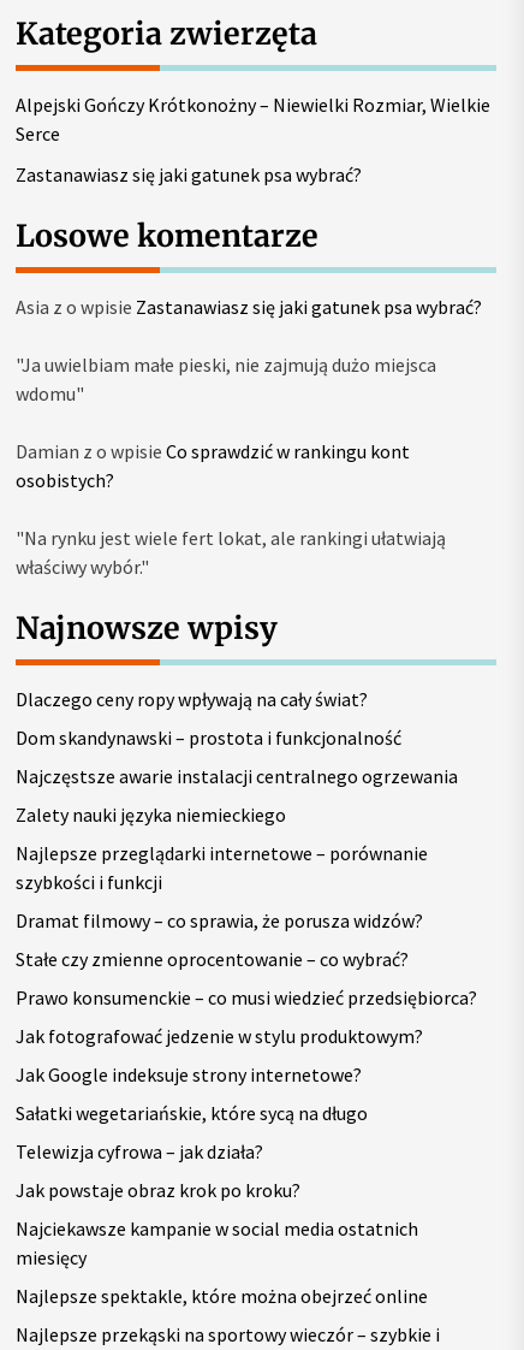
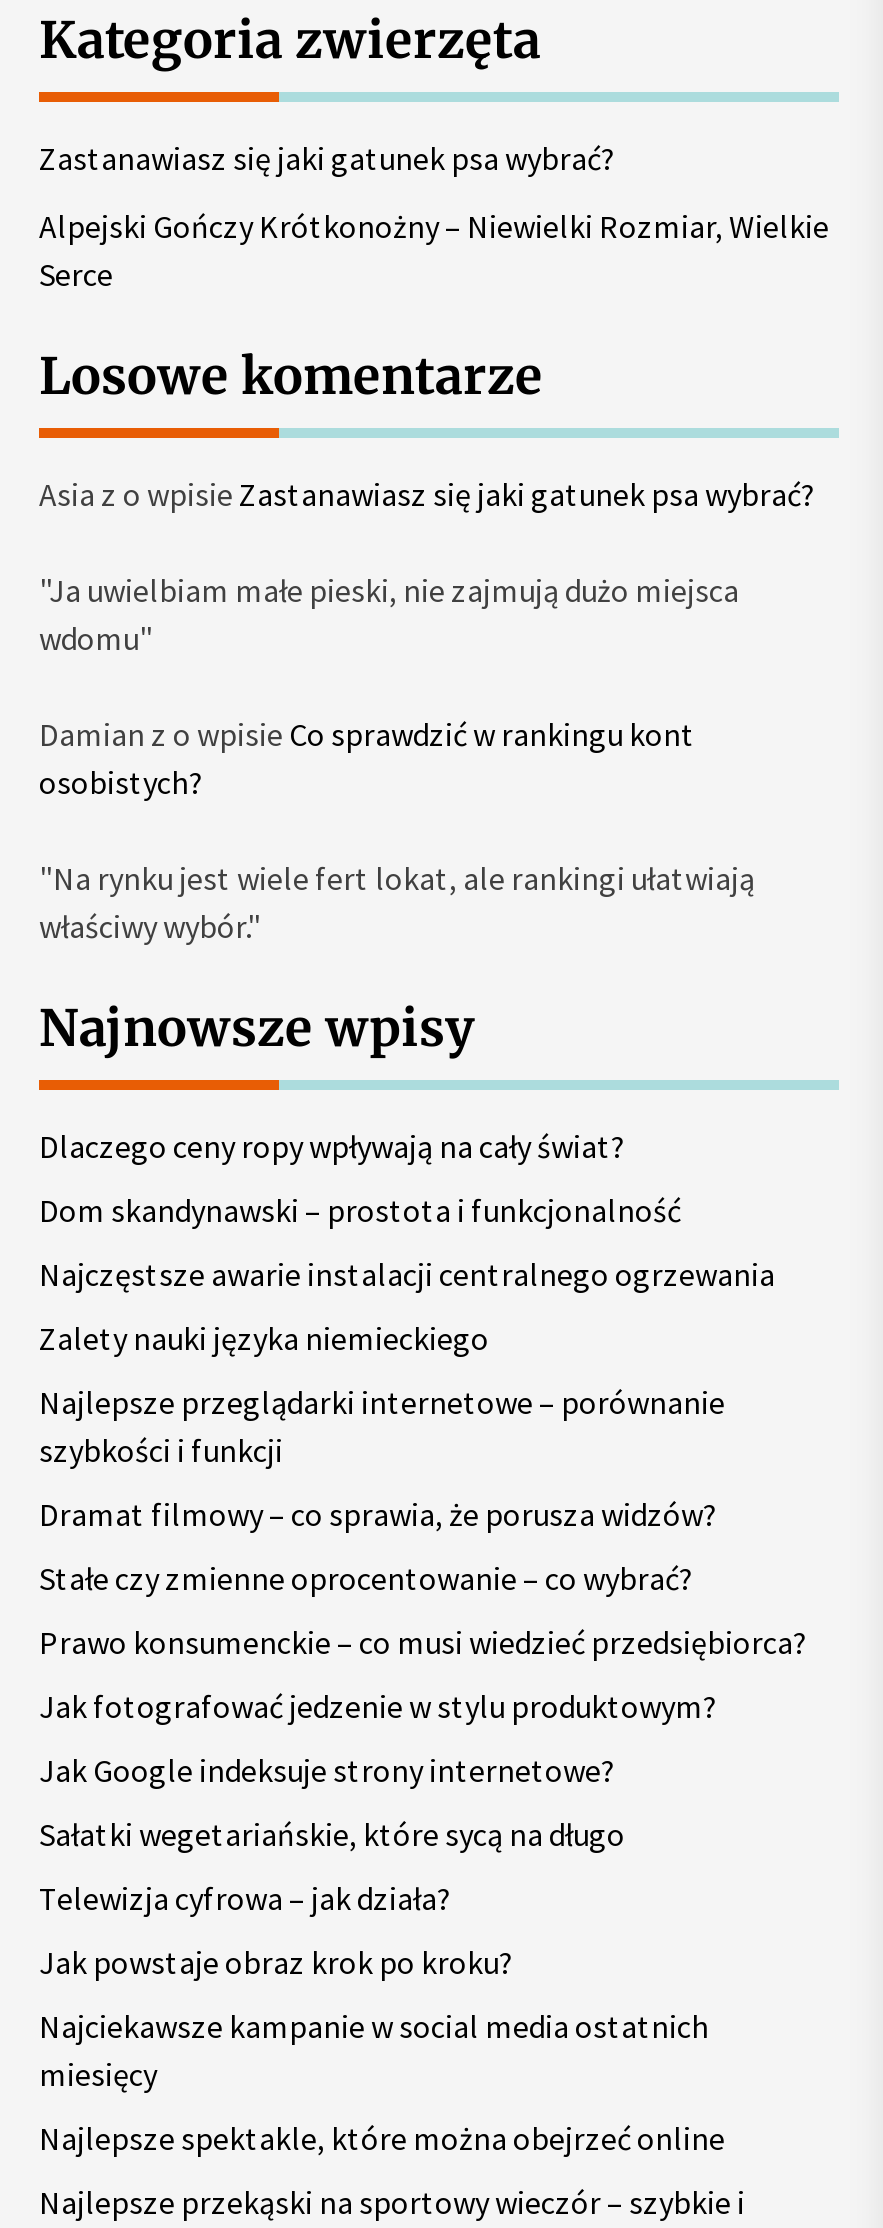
moved down: Alpejski Gończy Krótkonożny – Niewielki Rozmiar, Wielkie | Serce

moved up: Zastanawiasz się jaki gatunek psa wybrać?
